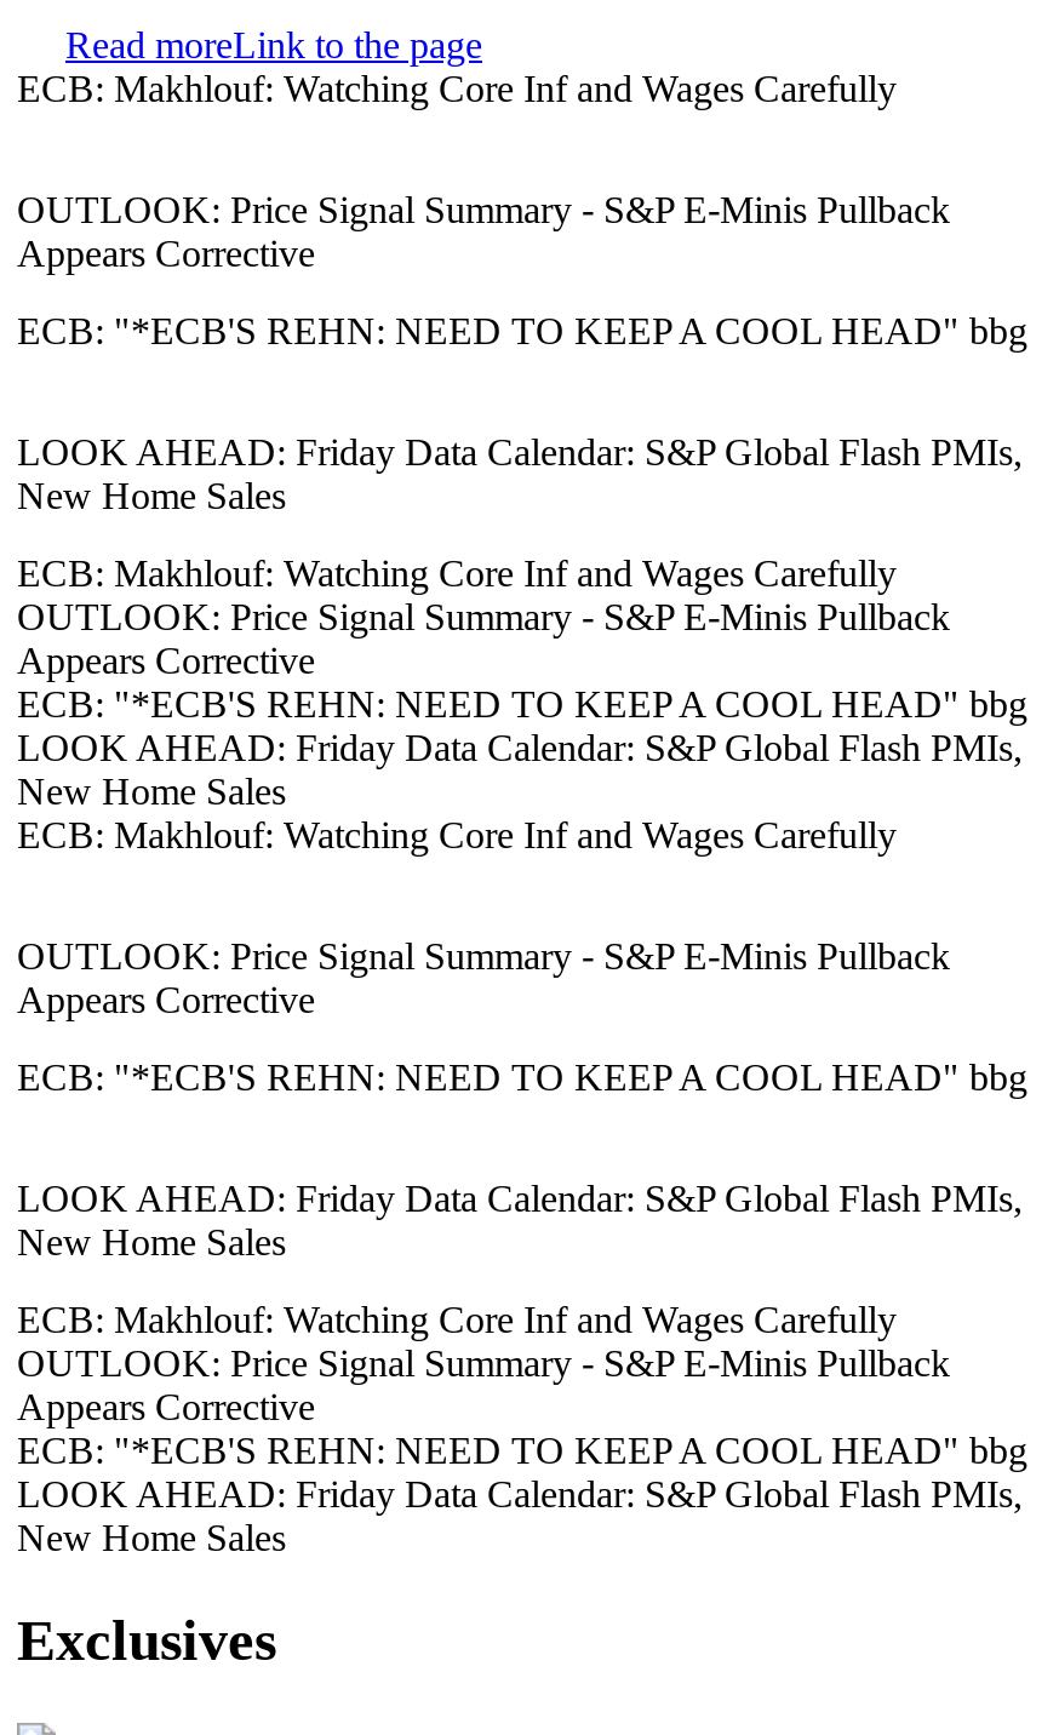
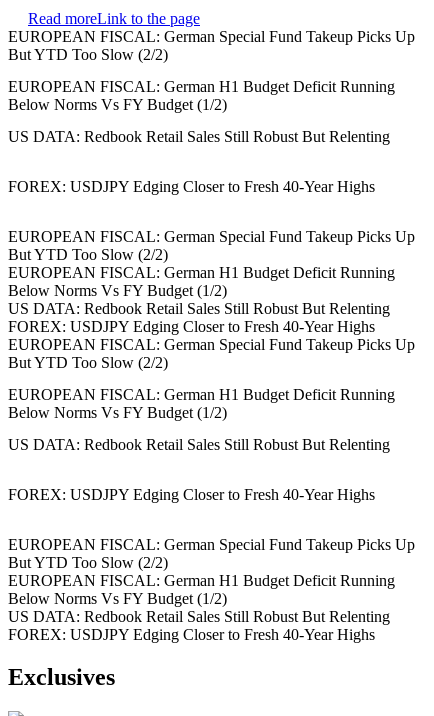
- ECB: Makhlouf: Watching Core Inf and Wages Carefully
+ EUROPEAN FISCAL: German Special Fund Takeup Picks Up
+ But YTD Too Slow (2/2)

- OUTLOOK: Price Signal Summary - S&P E-Minis Pullback
- Appears Corrective
+ EUROPEAN FISCAL: German H1 Budget Deficit Running
+ Below Norms Vs FY Budget (1/2)

- ECB: "*ECB'S REHN: NEED TO KEEP A COOL HEAD" bbg
+ US DATA: Redbook Retail Sales Still Robust But Relenting

- LOOK AHEAD: Friday Data Calendar: S&P Global Flash PMIs,
- New Home Sales
+ FOREX: USDJPY Edging Closer to Fresh 40-Year Highs

- ECB: Makhlouf: Watching Core Inf and Wages Carefully
- OUTLOOK: Price Signal Summary - S&P E-Minis Pullback
- Appears Corrective
- ECB: "*ECB'S REHN: NEED TO KEEP A COOL HEAD" bbg
- LOOK AHEAD: Friday Data Calendar: S&P Global Flash PMIs,
- New Home Sales
- ECB: Makhlouf: Watching Core Inf and Wages Carefully
+ EUROPEAN FISCAL: German Special Fund Takeup Picks Up
+ But YTD Too Slow (2/2)
+ EUROPEAN FISCAL: German H1 Budget Deficit Running
+ Below Norms Vs FY Budget (1/2)
+ US DATA: Redbook Retail Sales Still Robust But Relenting
+ FOREX: USDJPY Edging Closer to Fresh 40-Year Highs
+ EUROPEAN FISCAL: German Special Fund Takeup Picks Up
+ But YTD Too Slow (2/2)

- OUTLOOK: Price Signal Summary - S&P E-Minis Pullback
- Appears Corrective
+ EUROPEAN FISCAL: German H1 Budget Deficit Running
+ Below Norms Vs FY Budget (1/2)

- ECB: "*ECB'S REHN: NEED TO KEEP A COOL HEAD" bbg
+ US DATA: Redbook Retail Sales Still Robust But Relenting

- LOOK AHEAD: Friday Data Calendar: S&P Global Flash PMIs,
- New Home Sales
+ FOREX: USDJPY Edging Closer to Fresh 40-Year Highs

- ECB: Makhlouf: Watching Core Inf and Wages Carefully
- OUTLOOK: Price Signal Summary - S&P E-Minis Pullback
- Appears Corrective
- ECB: "*ECB'S REHN: NEED TO KEEP A COOL HEAD" bbg
- LOOK AHEAD: Friday Data Calendar: S&P Global Flash PMIs,
- New Home Sales
+ EUROPEAN FISCAL: German Special Fund Takeup Picks Up
+ But YTD Too Slow (2/2)
+ EUROPEAN FISCAL: German H1 Budget Deficit Running
+ Below Norms Vs FY Budget (1/2)
+ US DATA: Redbook Retail Sales Still Robust But Relenting
+ FOREX: USDJPY Edging Closer to Fresh 40-Year Highs
